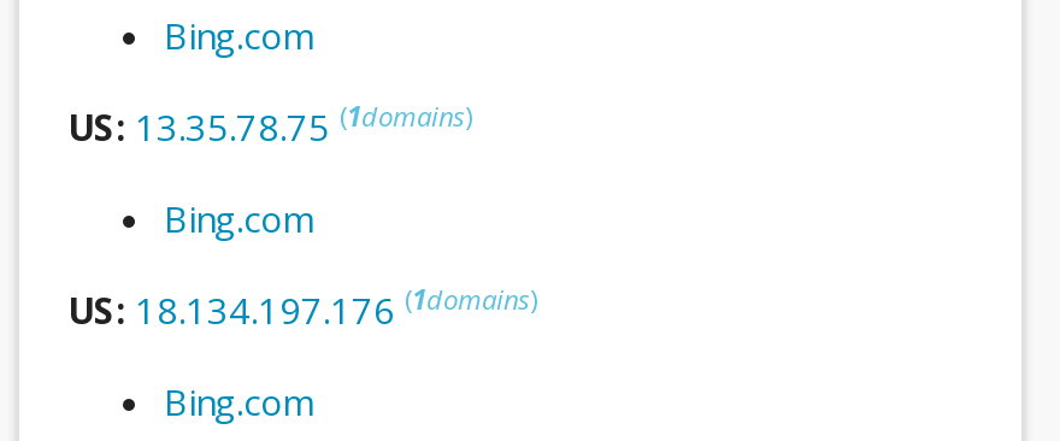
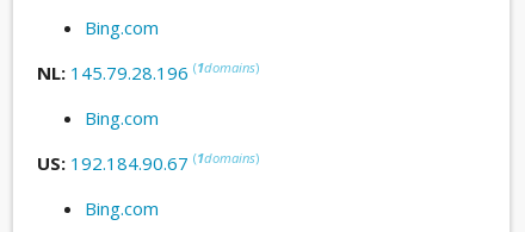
- US: 13.35.78.75 (1domains)
+ NL: 145.79.28.196 (1domains)

- US: 18.134.197.176 (1domains)
+ US: 192.184.90.67 (1domains)
